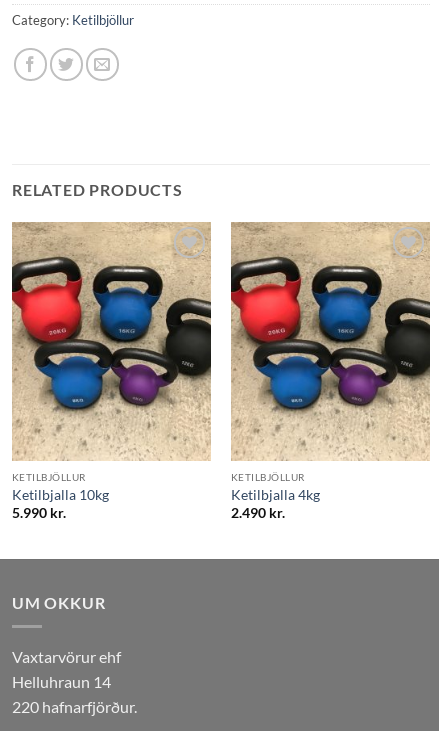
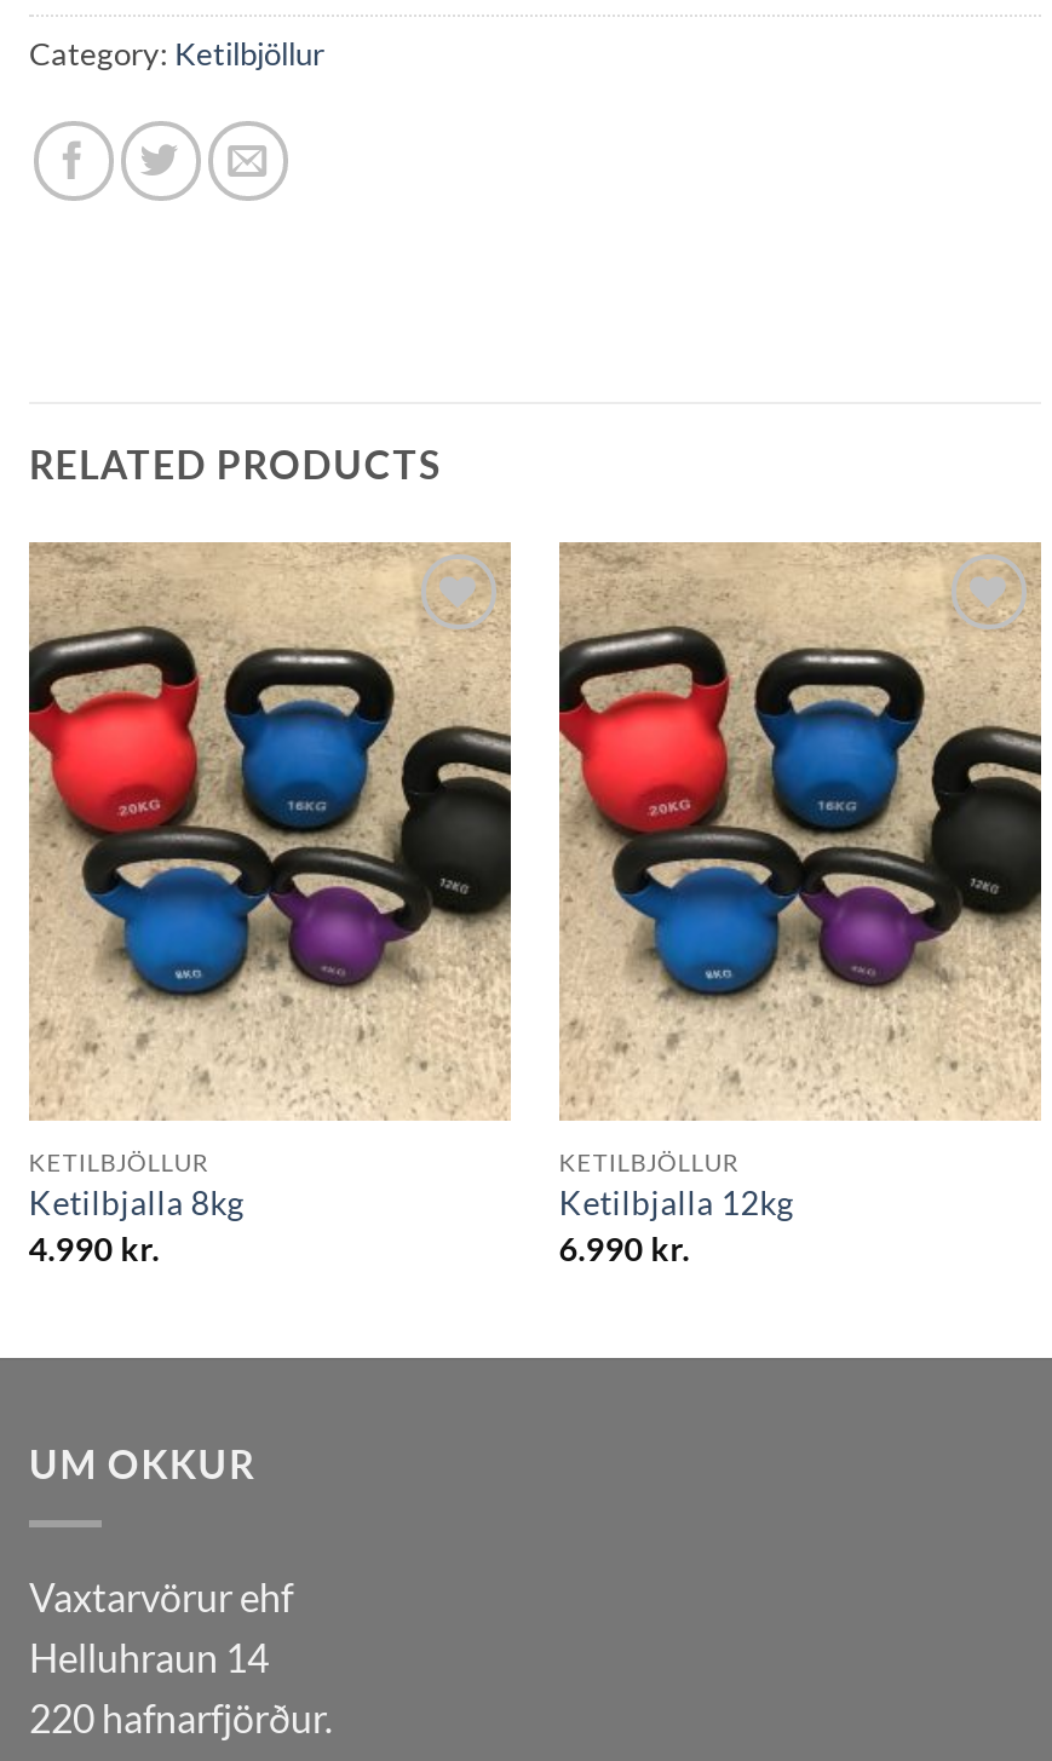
- Ketilbjalla 10kg
+ Ketilbjalla 8kg

- Ketilbjalla 4kg
+ Ketilbjalla 12kg

- 5.990 kr.
+ 4.990 kr.

- 2.490 kr.
+ 6.990 kr.
